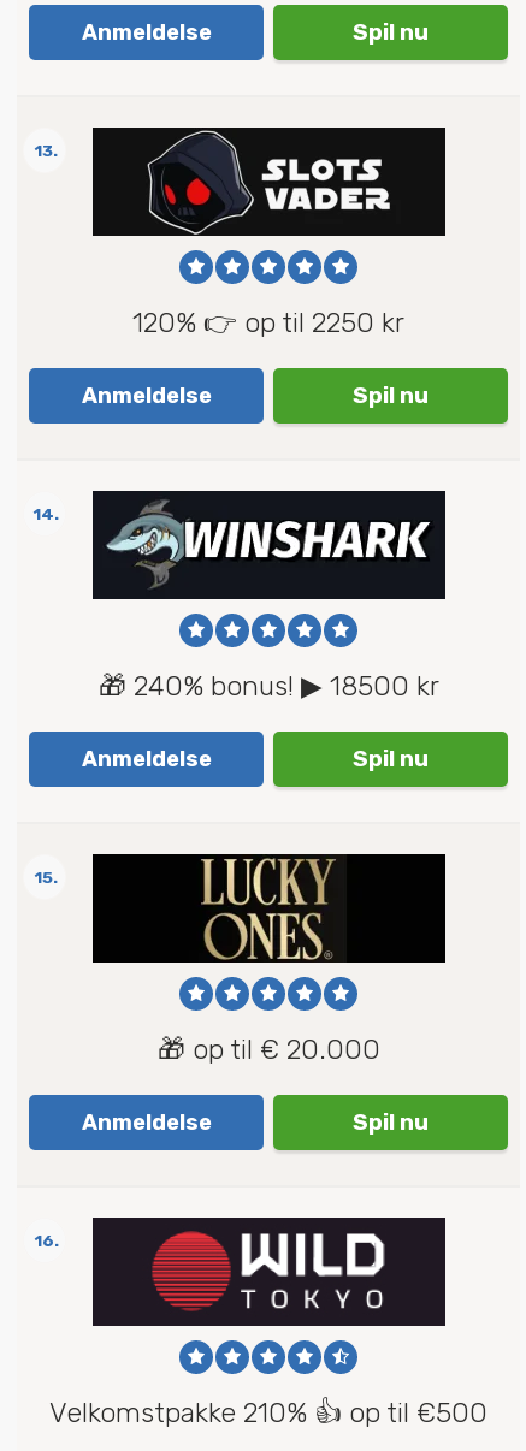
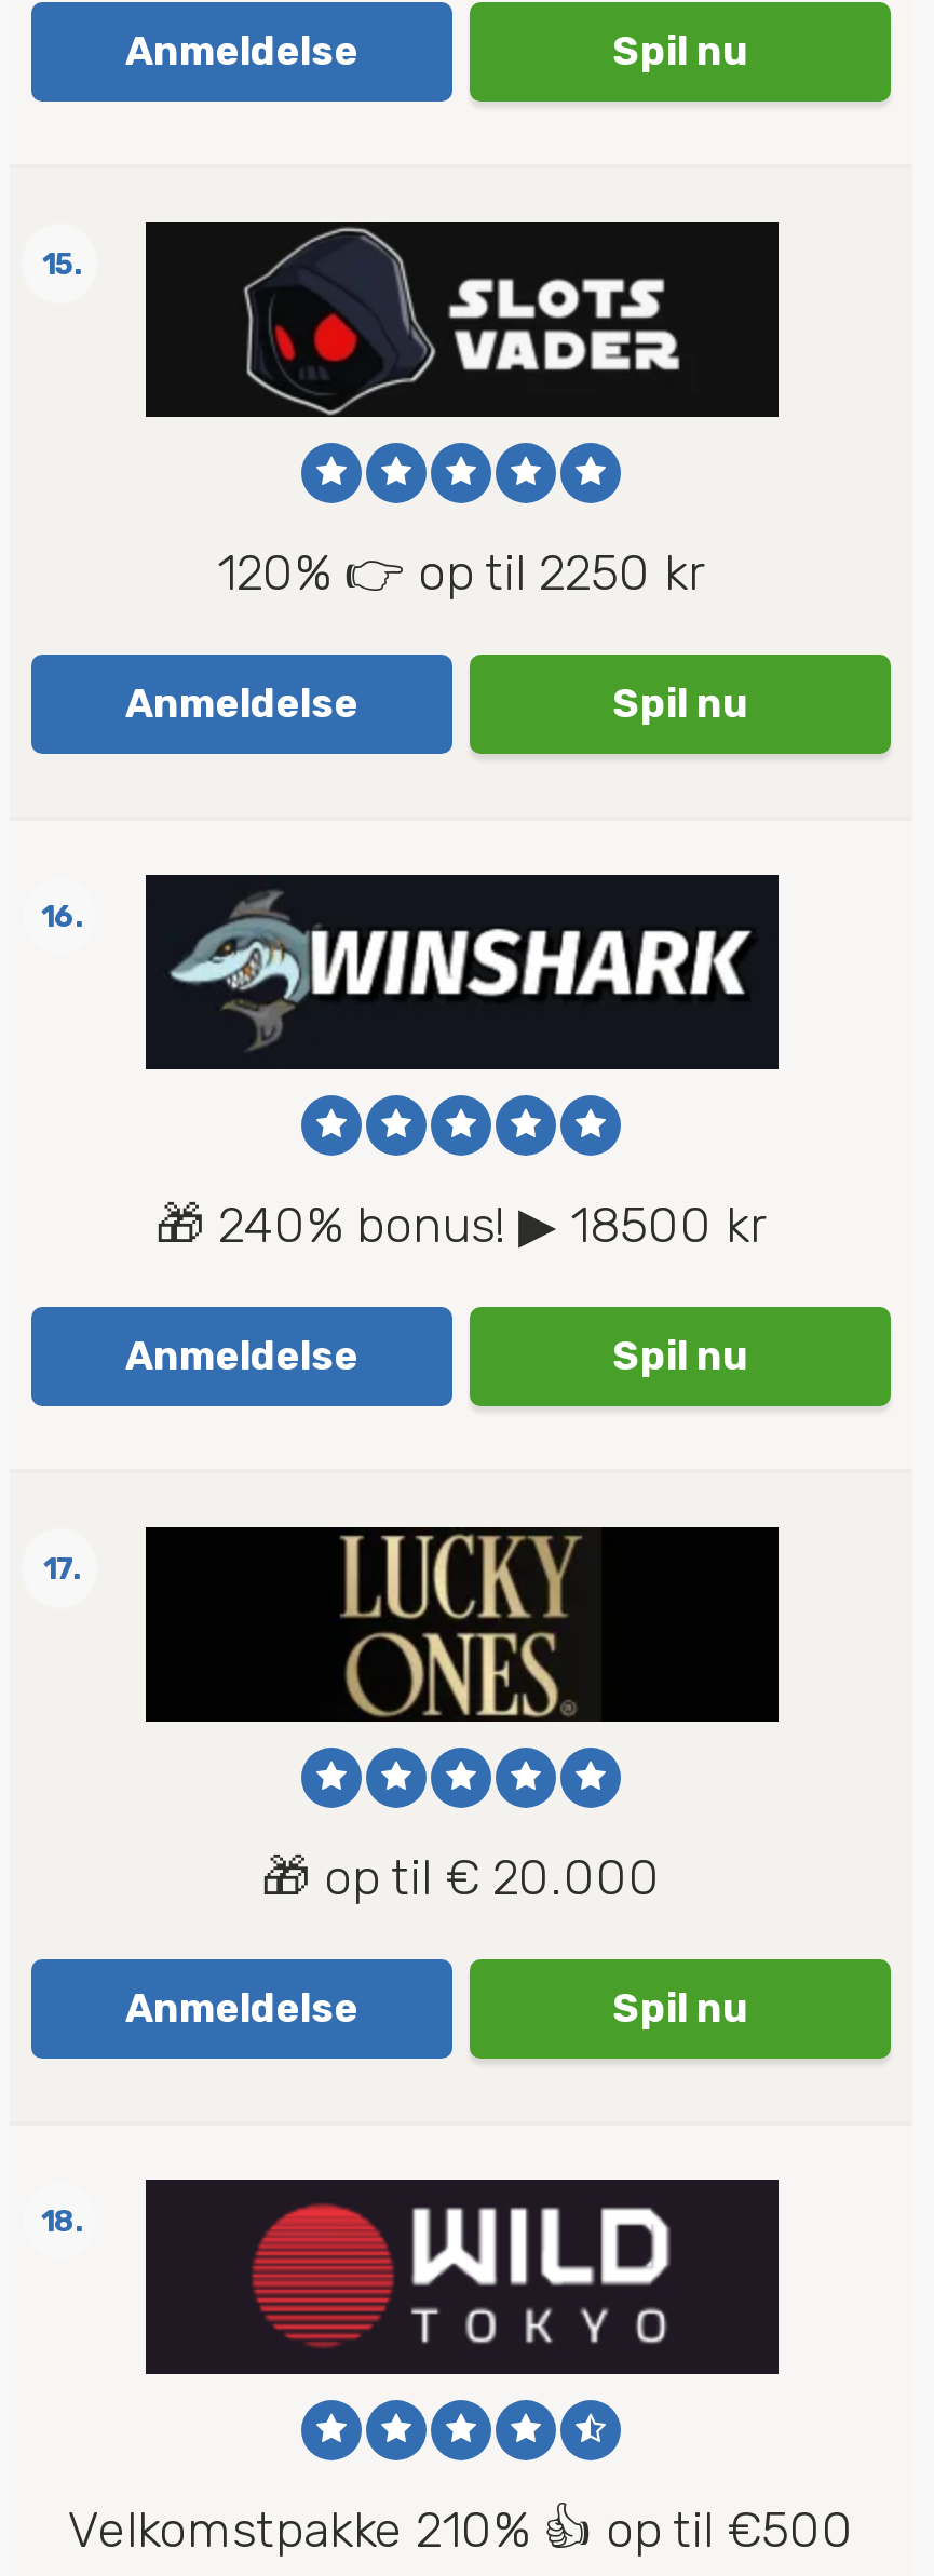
- 13.
+ 15.

- 14.
+ 16.

- 15.
+ 17.

- 16.
+ 18.
